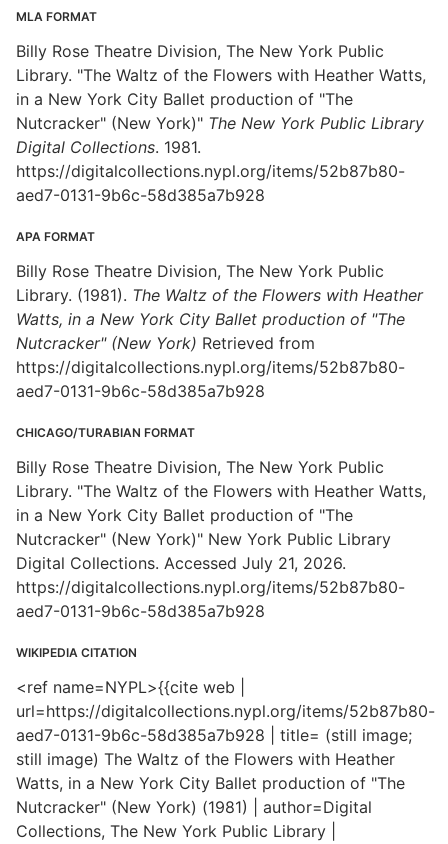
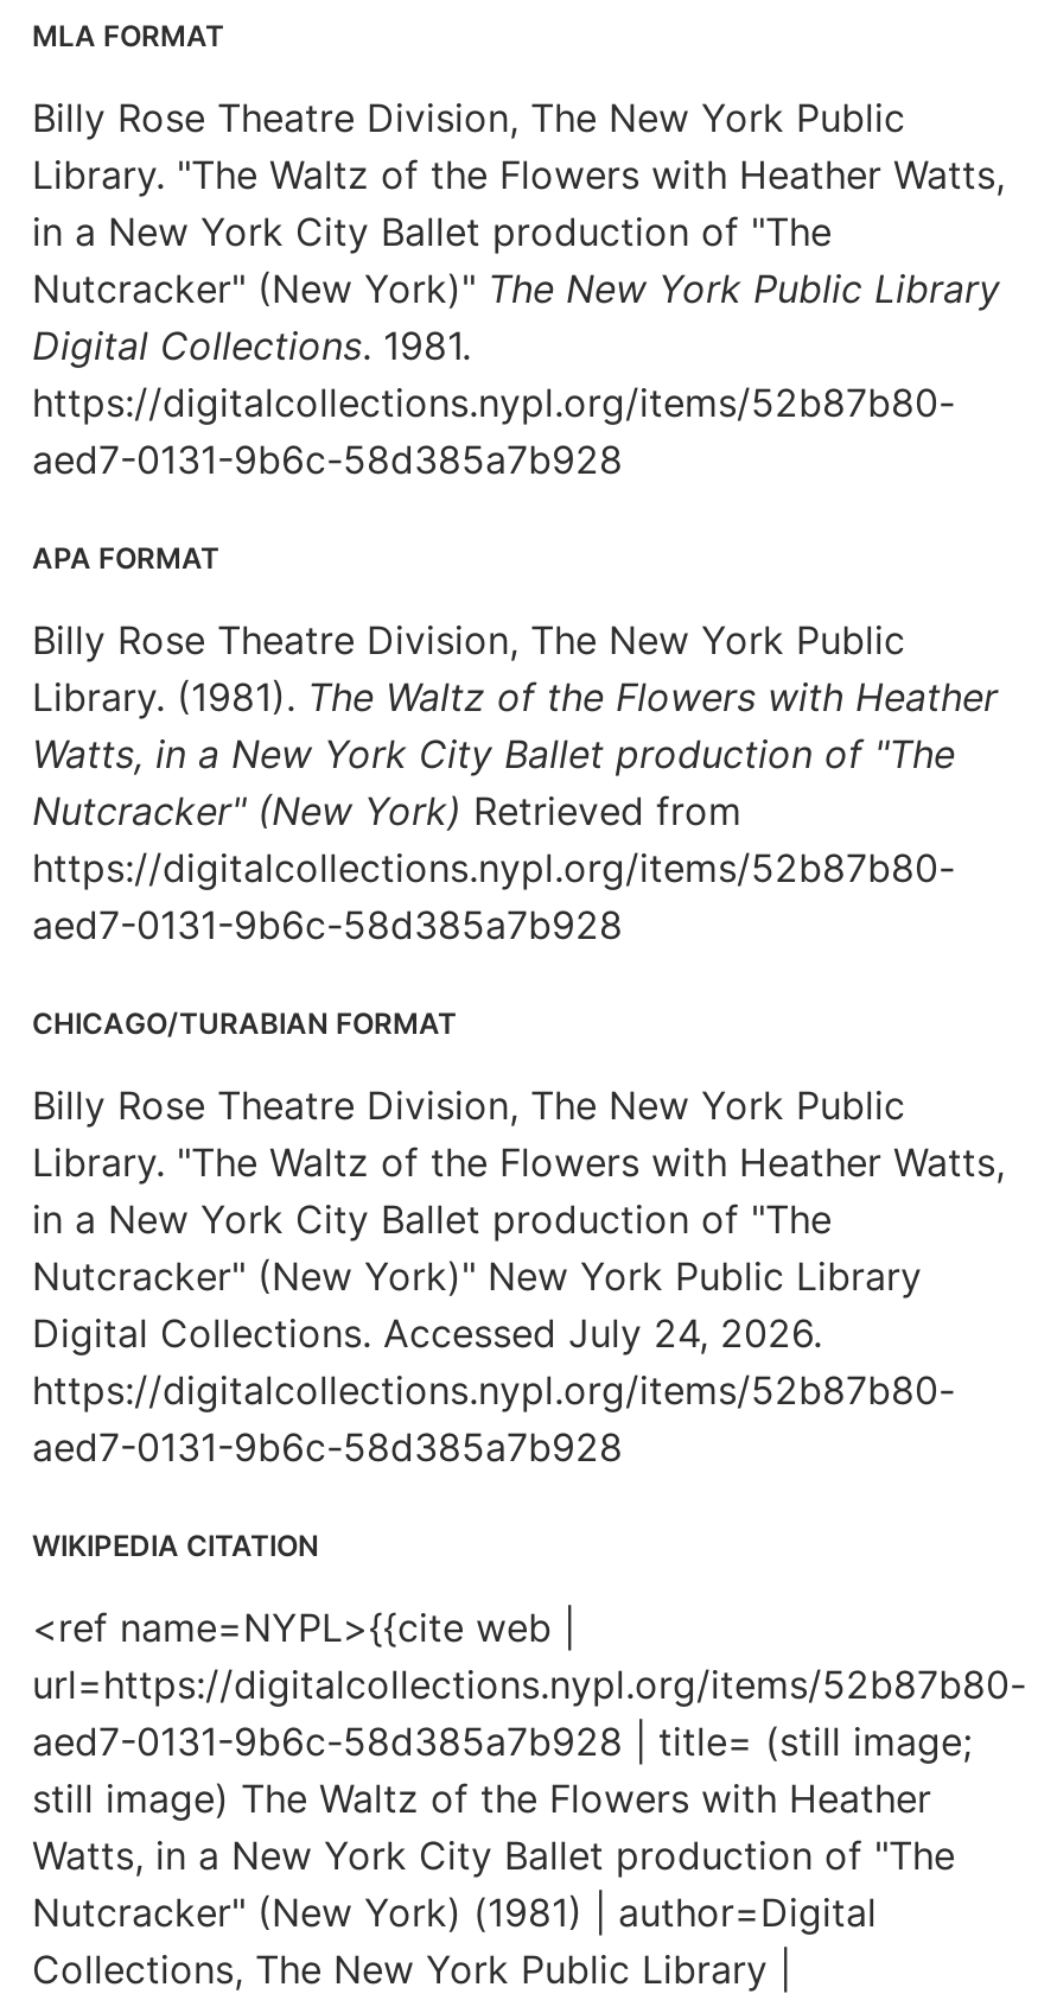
- Digital Collections. Accessed July 21, 2026.
+ Digital Collections. Accessed July 24, 2026.
